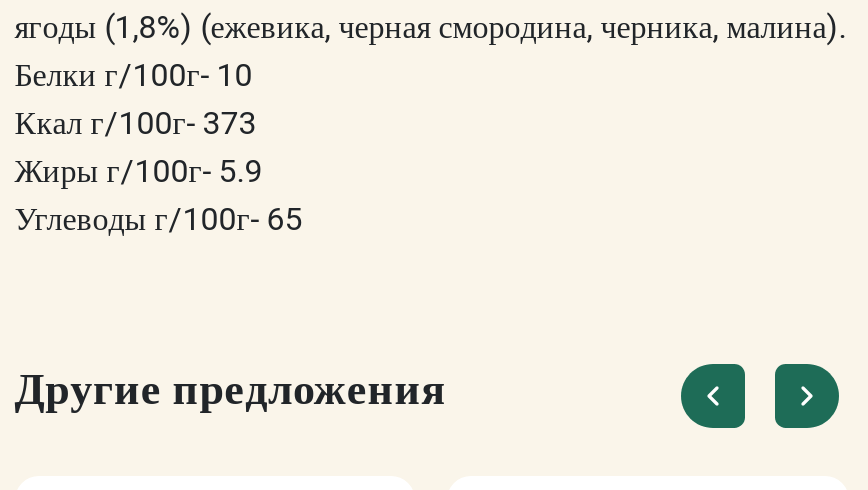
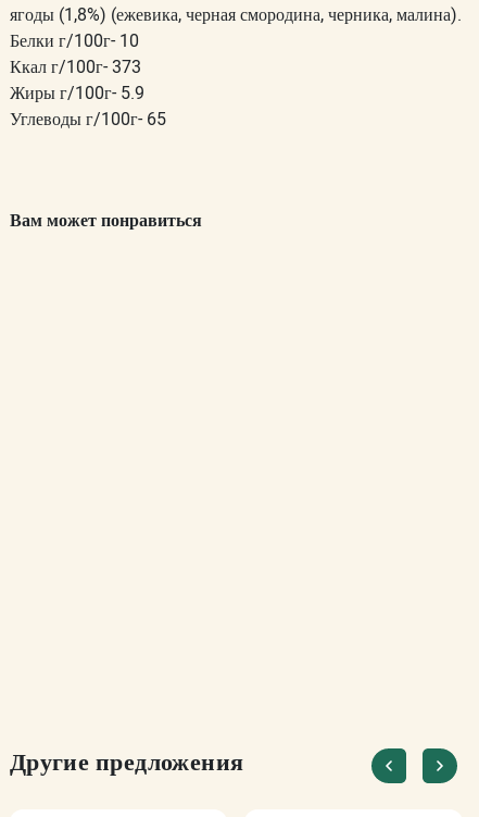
+ Вам может понравиться
